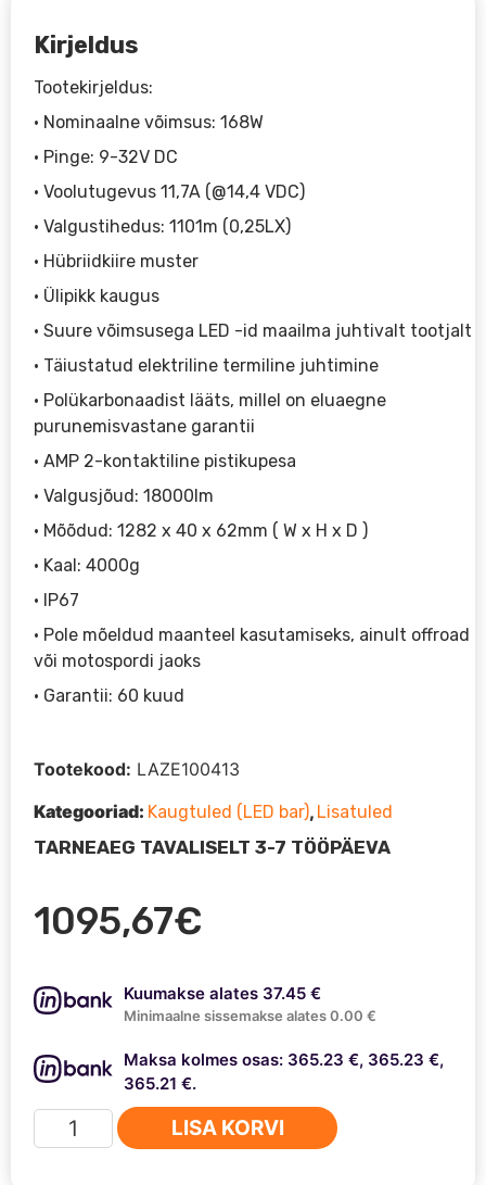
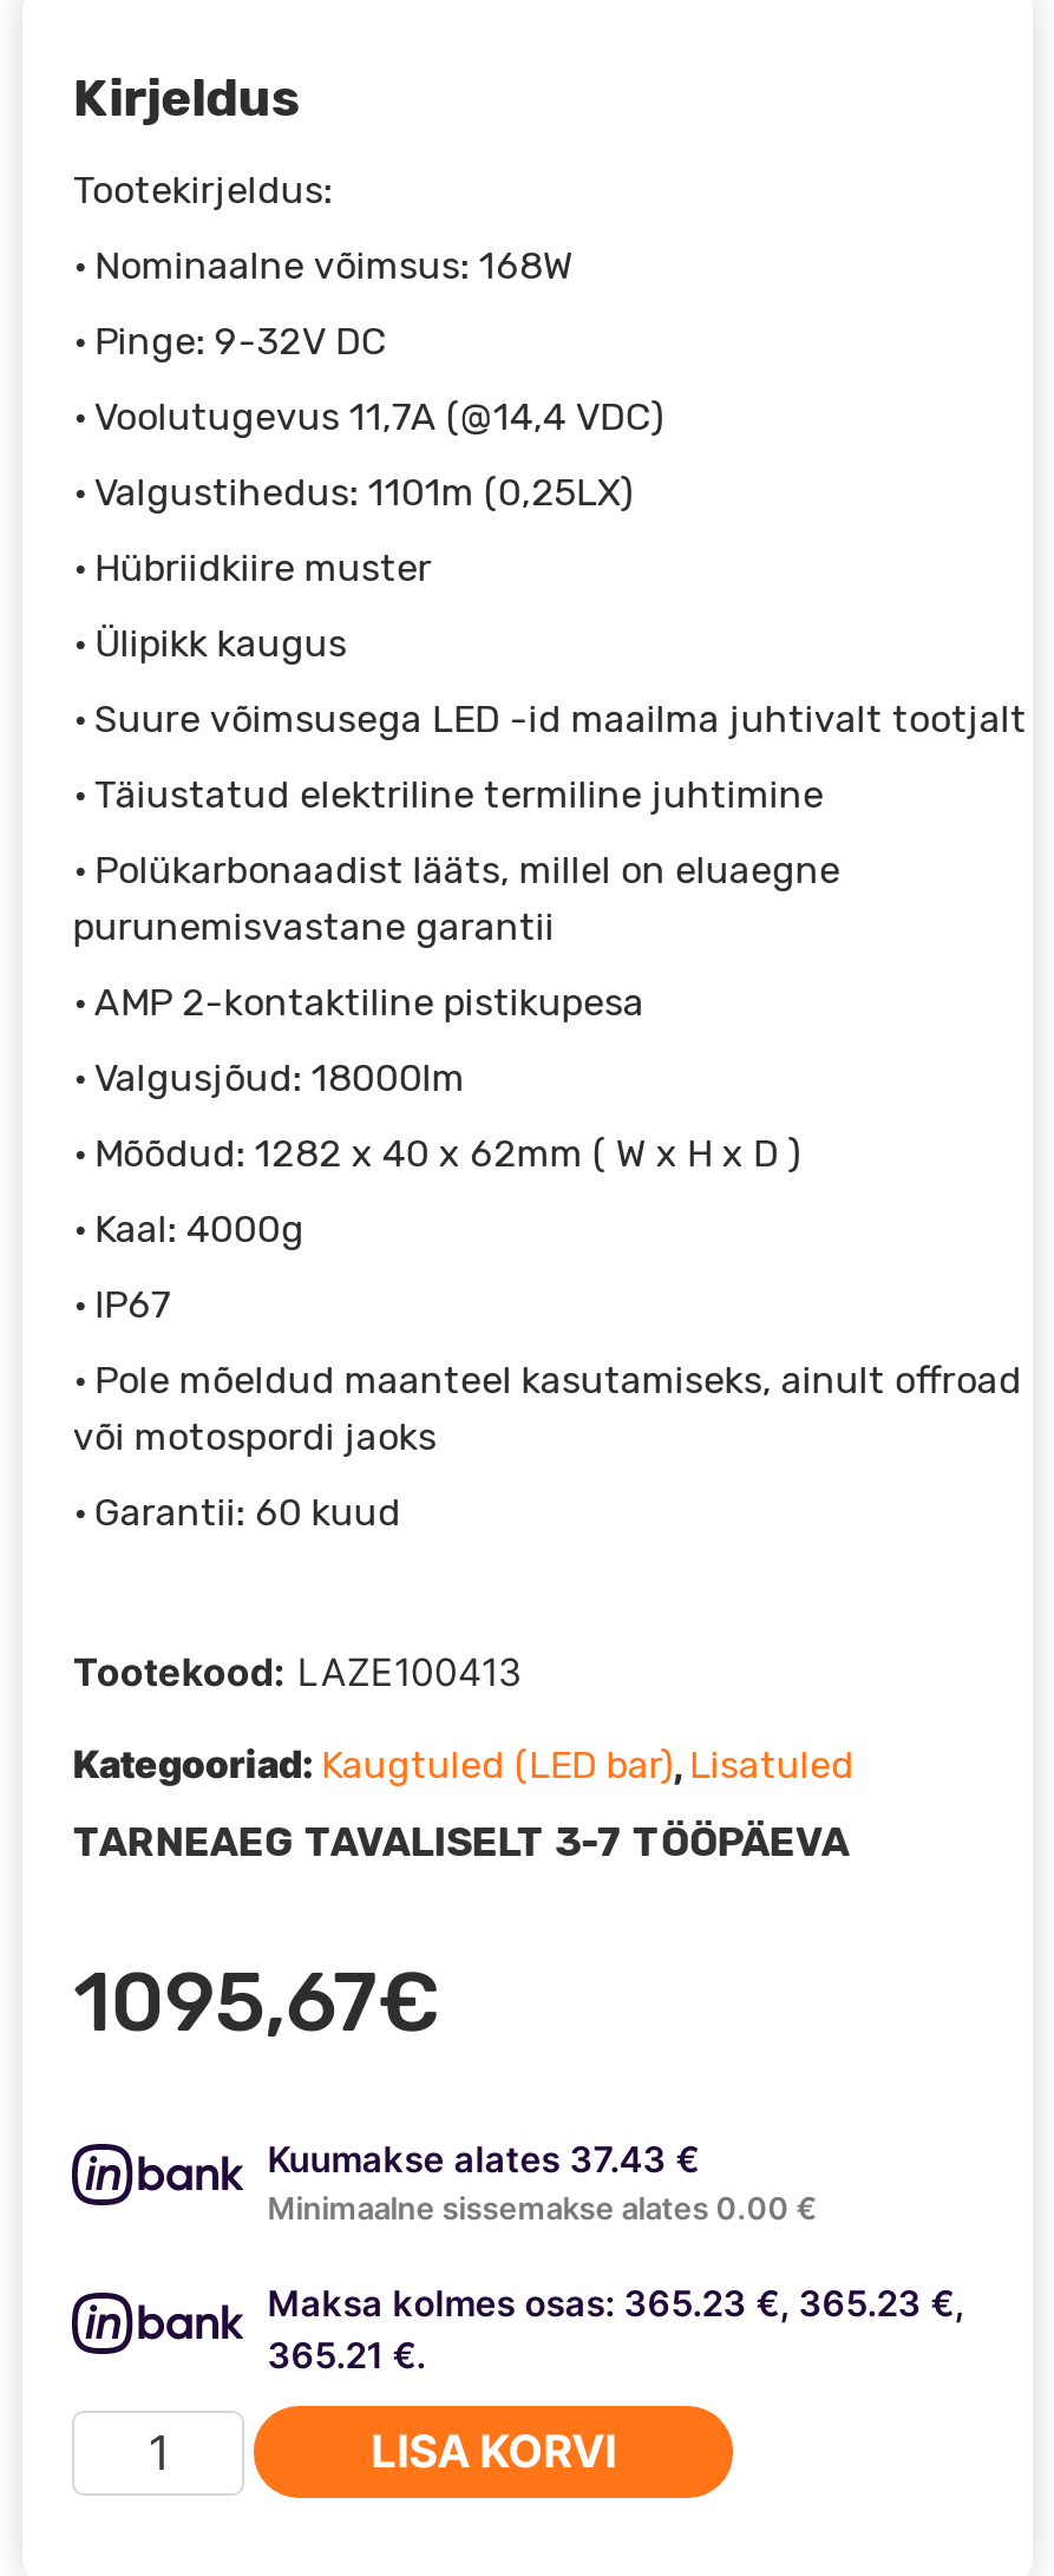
- Kuumakse alates 37.45 €
+ Kuumakse alates 37.43 €
